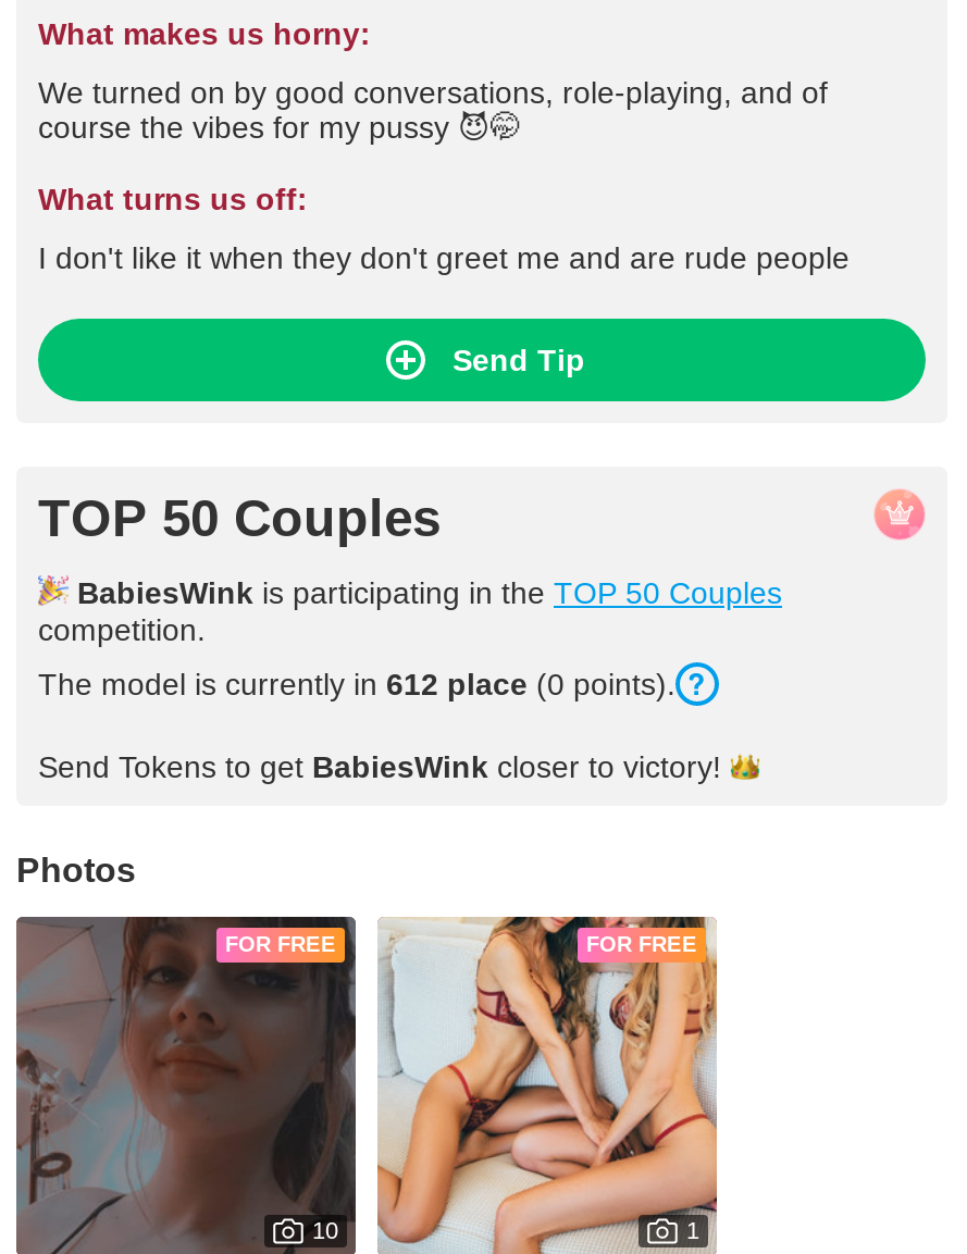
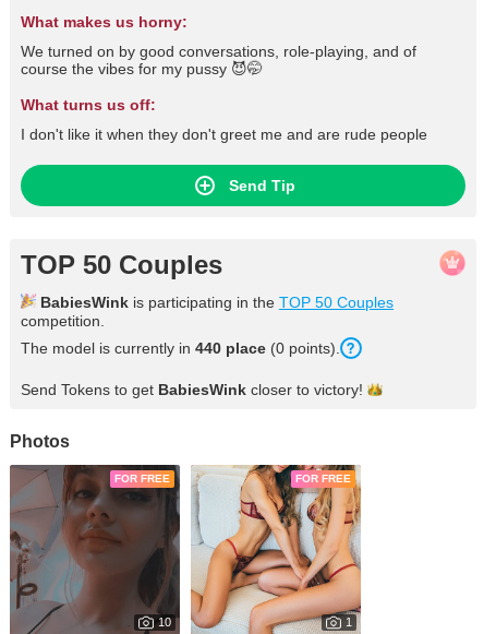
- The model is currently in 612 place (0 points).
+ The model is currently in 440 place (0 points).
